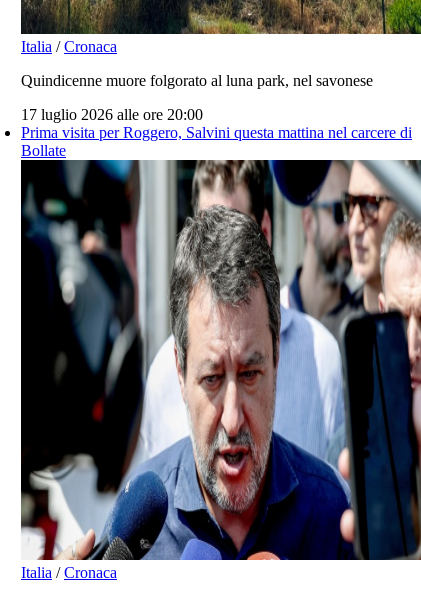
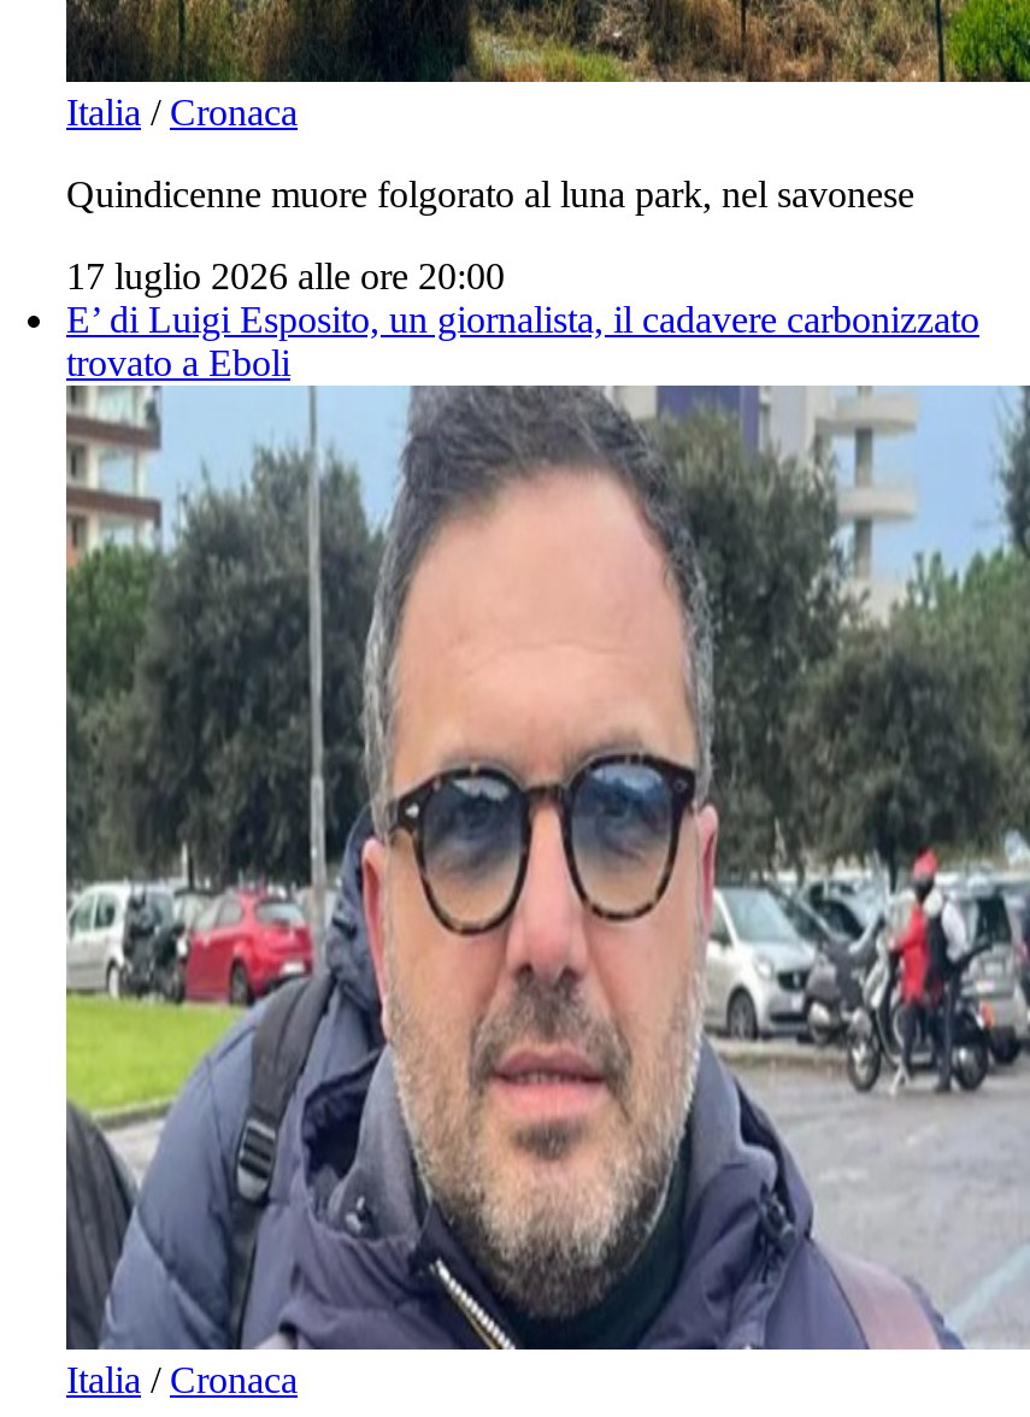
- Prima visita per Roggero, Salvini questa mattina nel carcere di
- Bollate
+ E’ di Luigi Esposito, un giornalista, il cadavere carbonizzato
+ trovato a Eboli

- [image]
+ [image]
